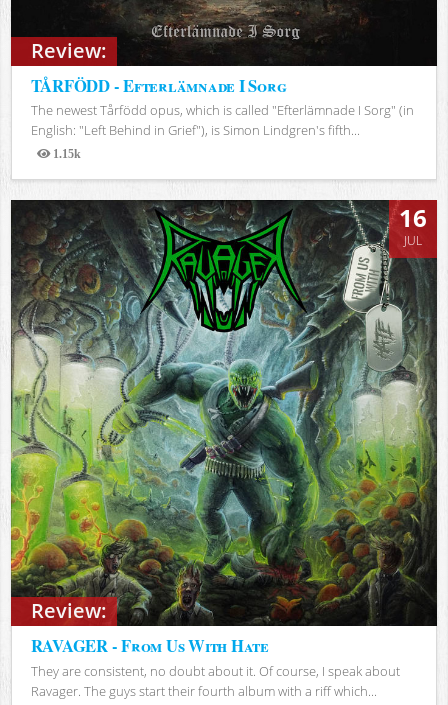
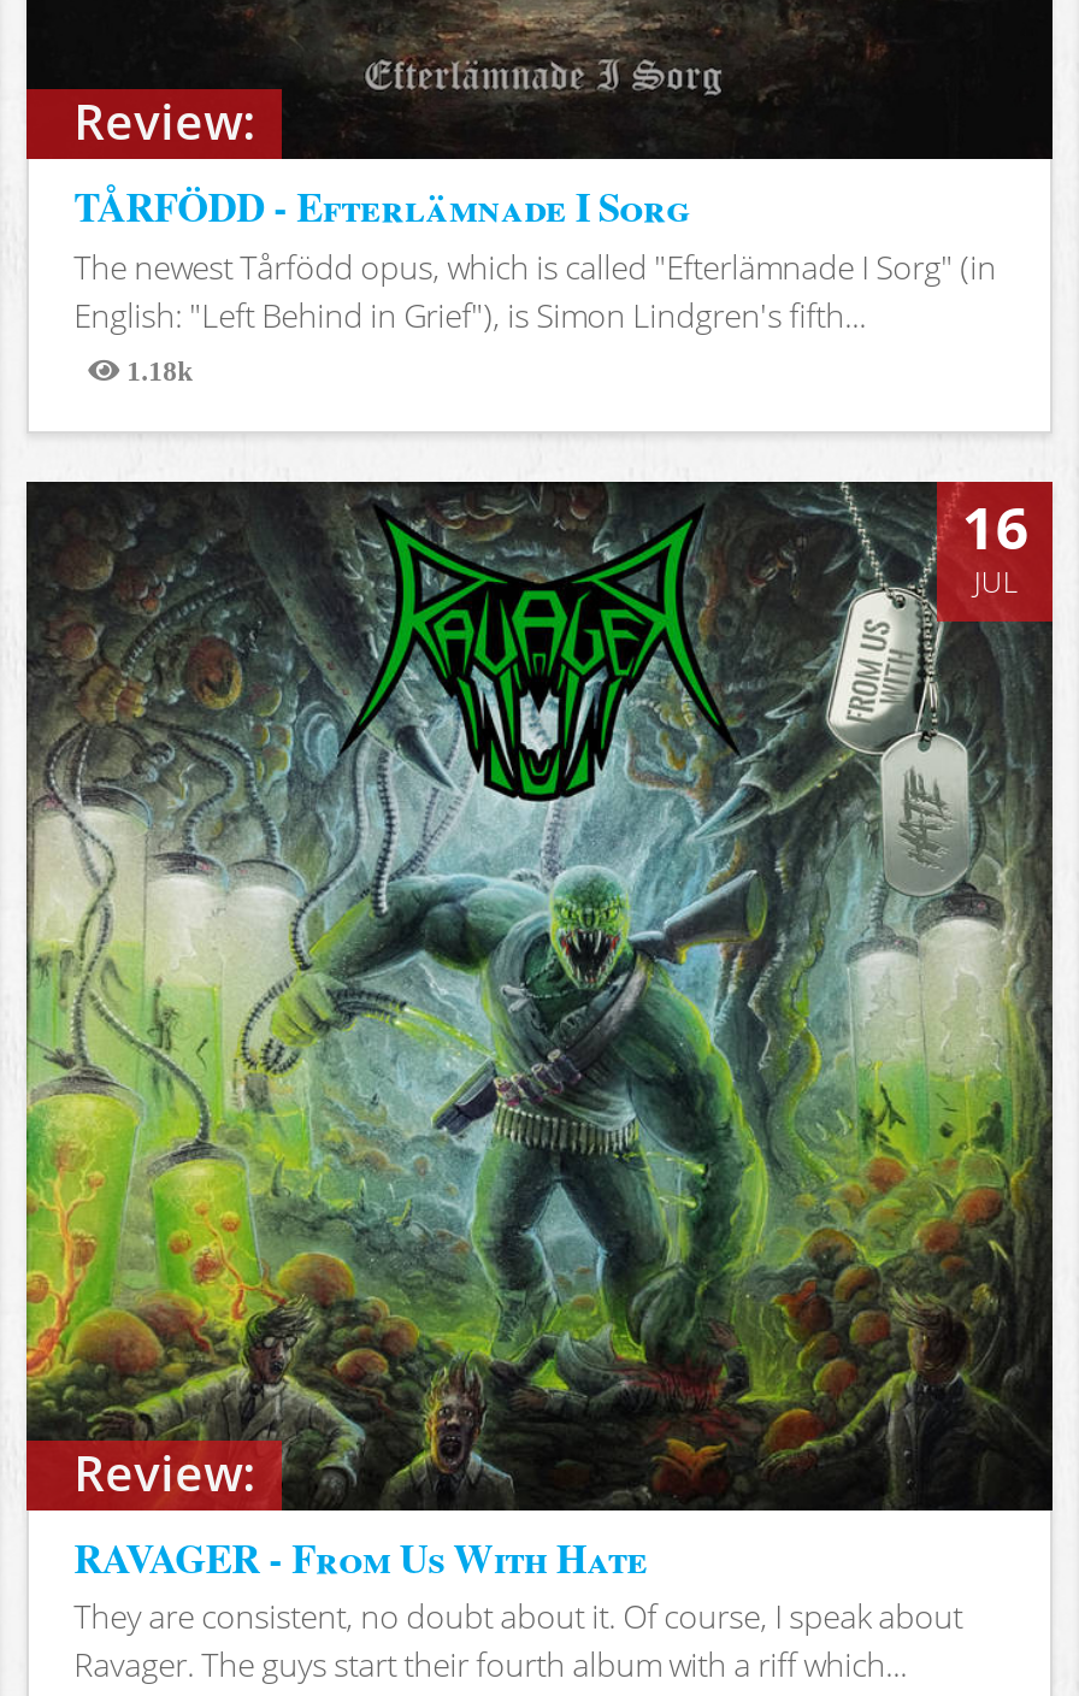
- 1.15k
+ 1.18k
